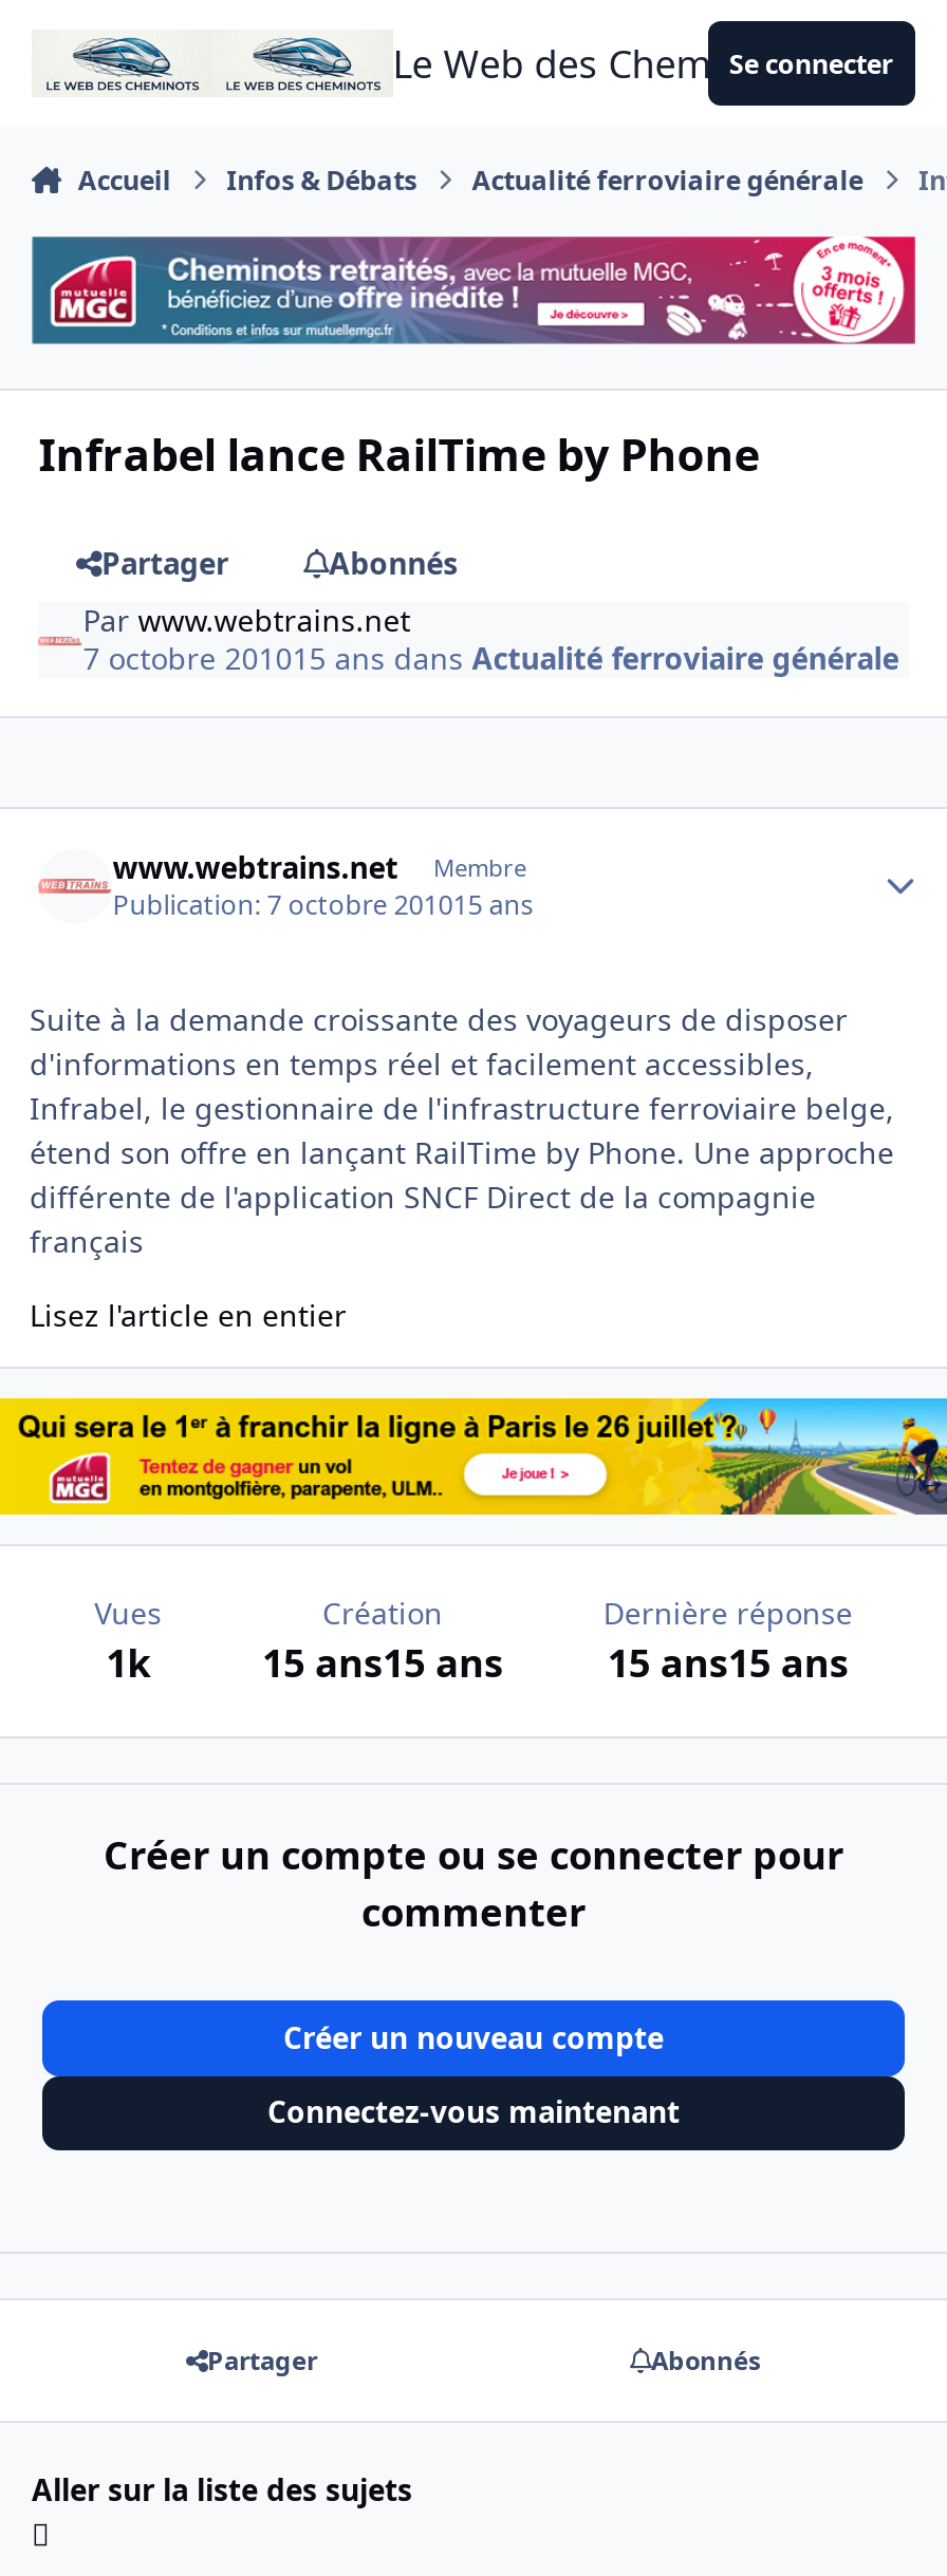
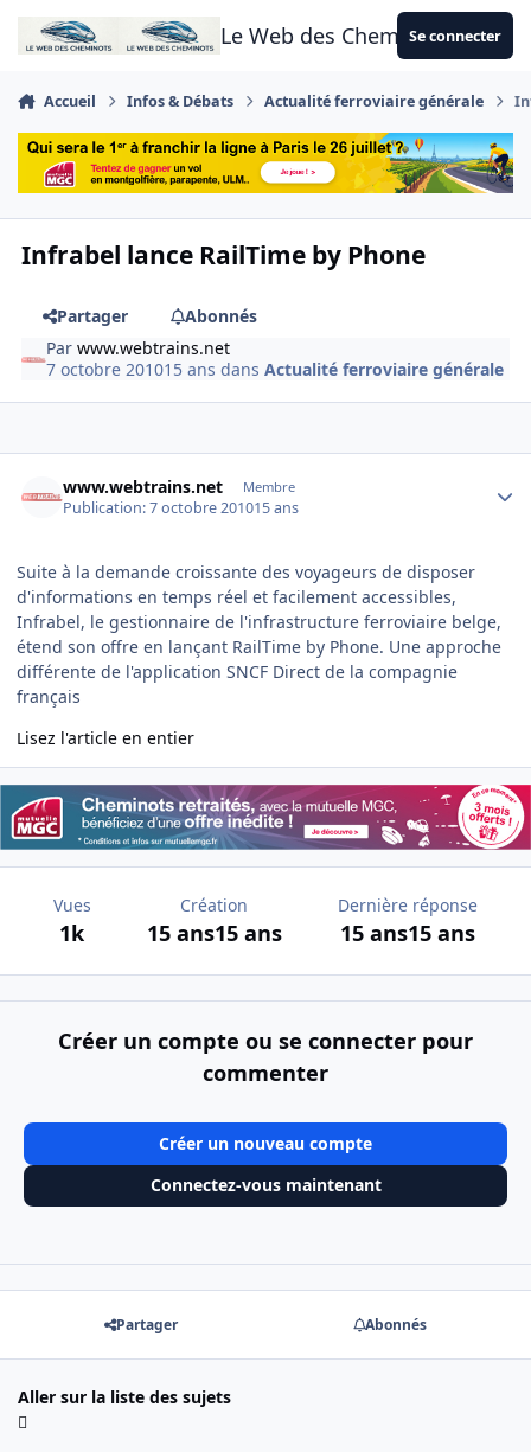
- [image]
+ [image]

- [image]
+ [image]
